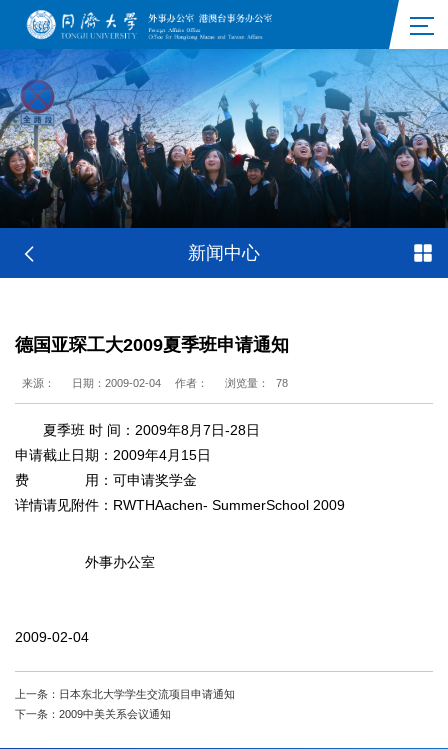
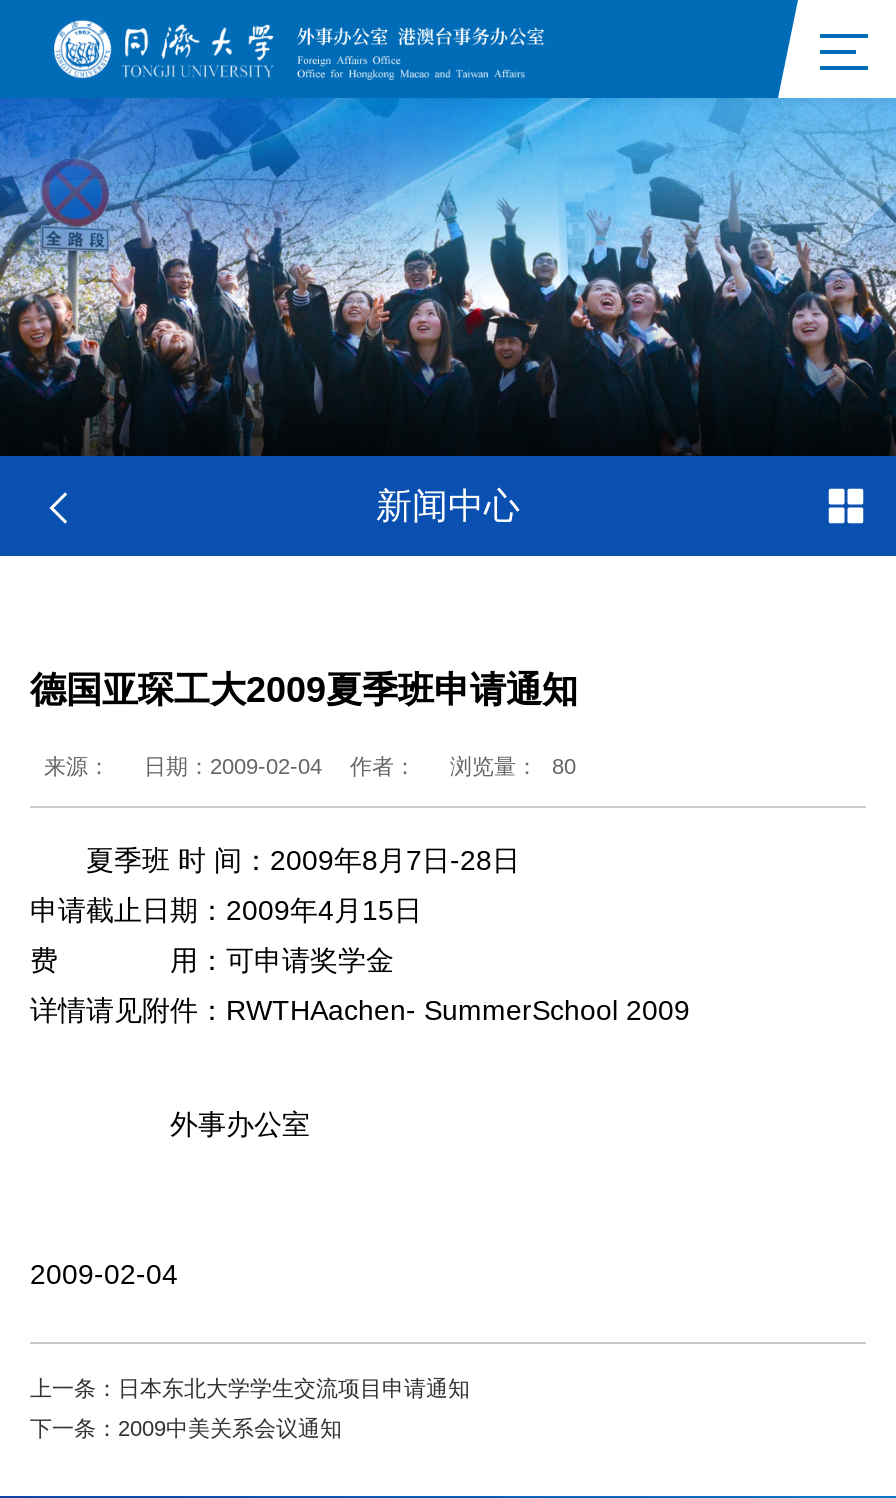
- 来源： 日期：2009-02-04 作者： 浏览量： 78
+ 来源： 日期：2009-02-04 作者： 浏览量： 80
